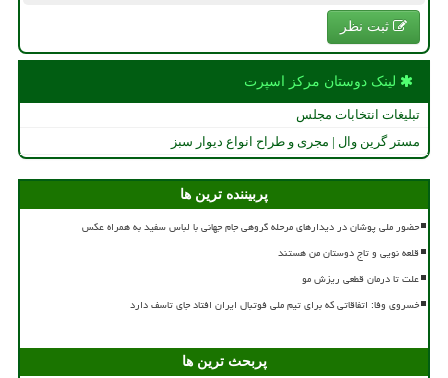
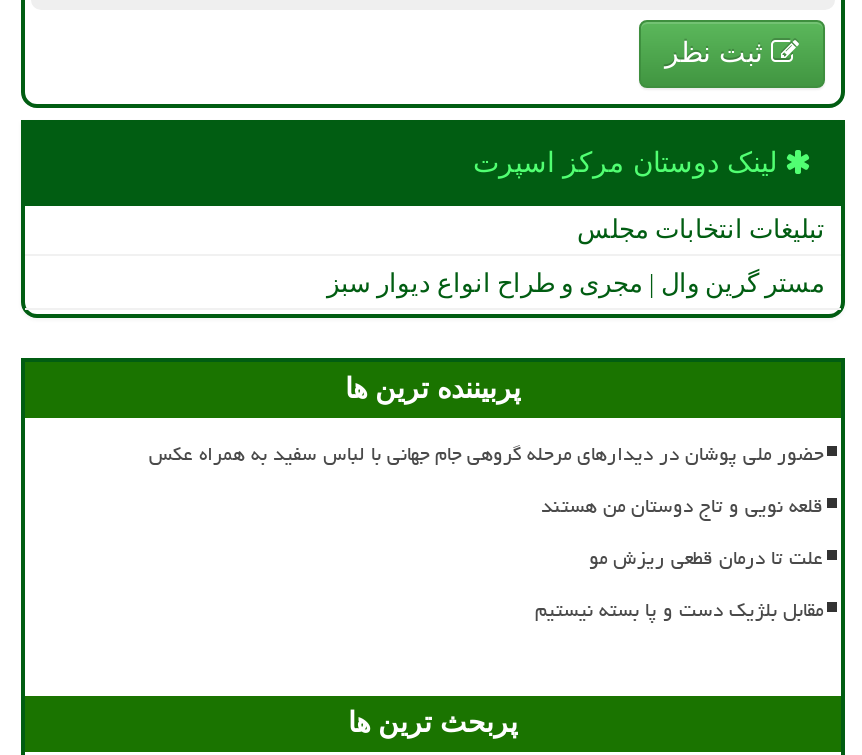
- خسروی وفا: اتفاقاتی که برای تیم ملی فوتبال ایران افتاد جای تاسف دارد
+ مقابل بلژیک دست و پا بسته نیستیم
